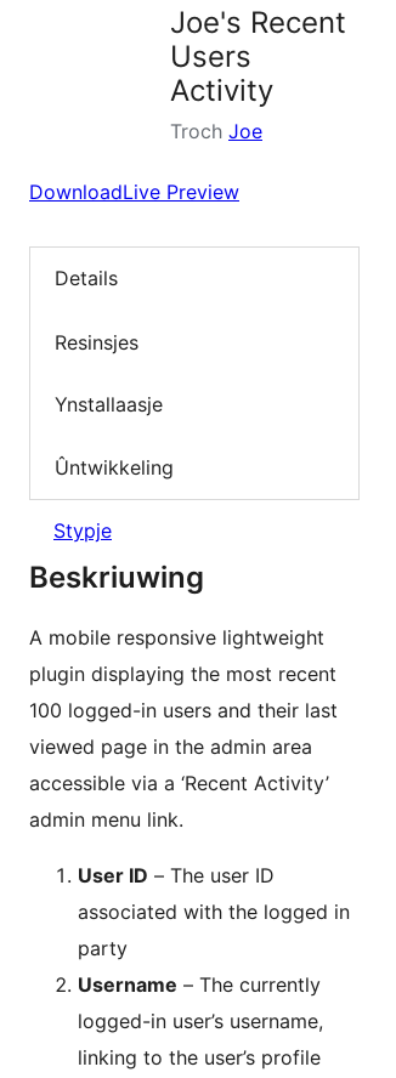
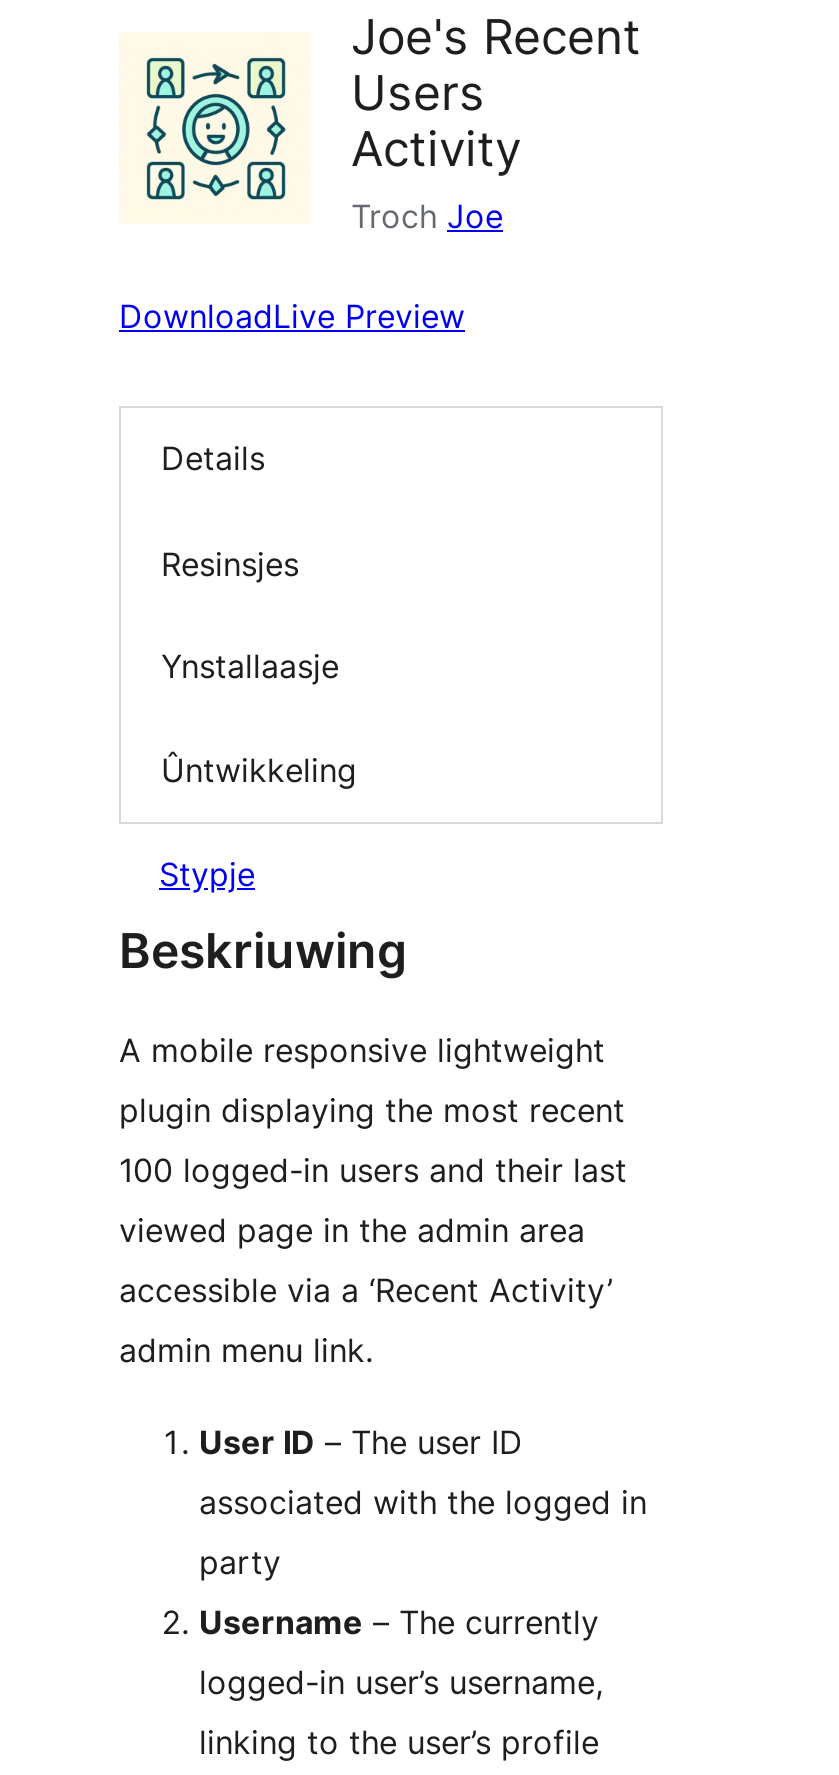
+ [image]
